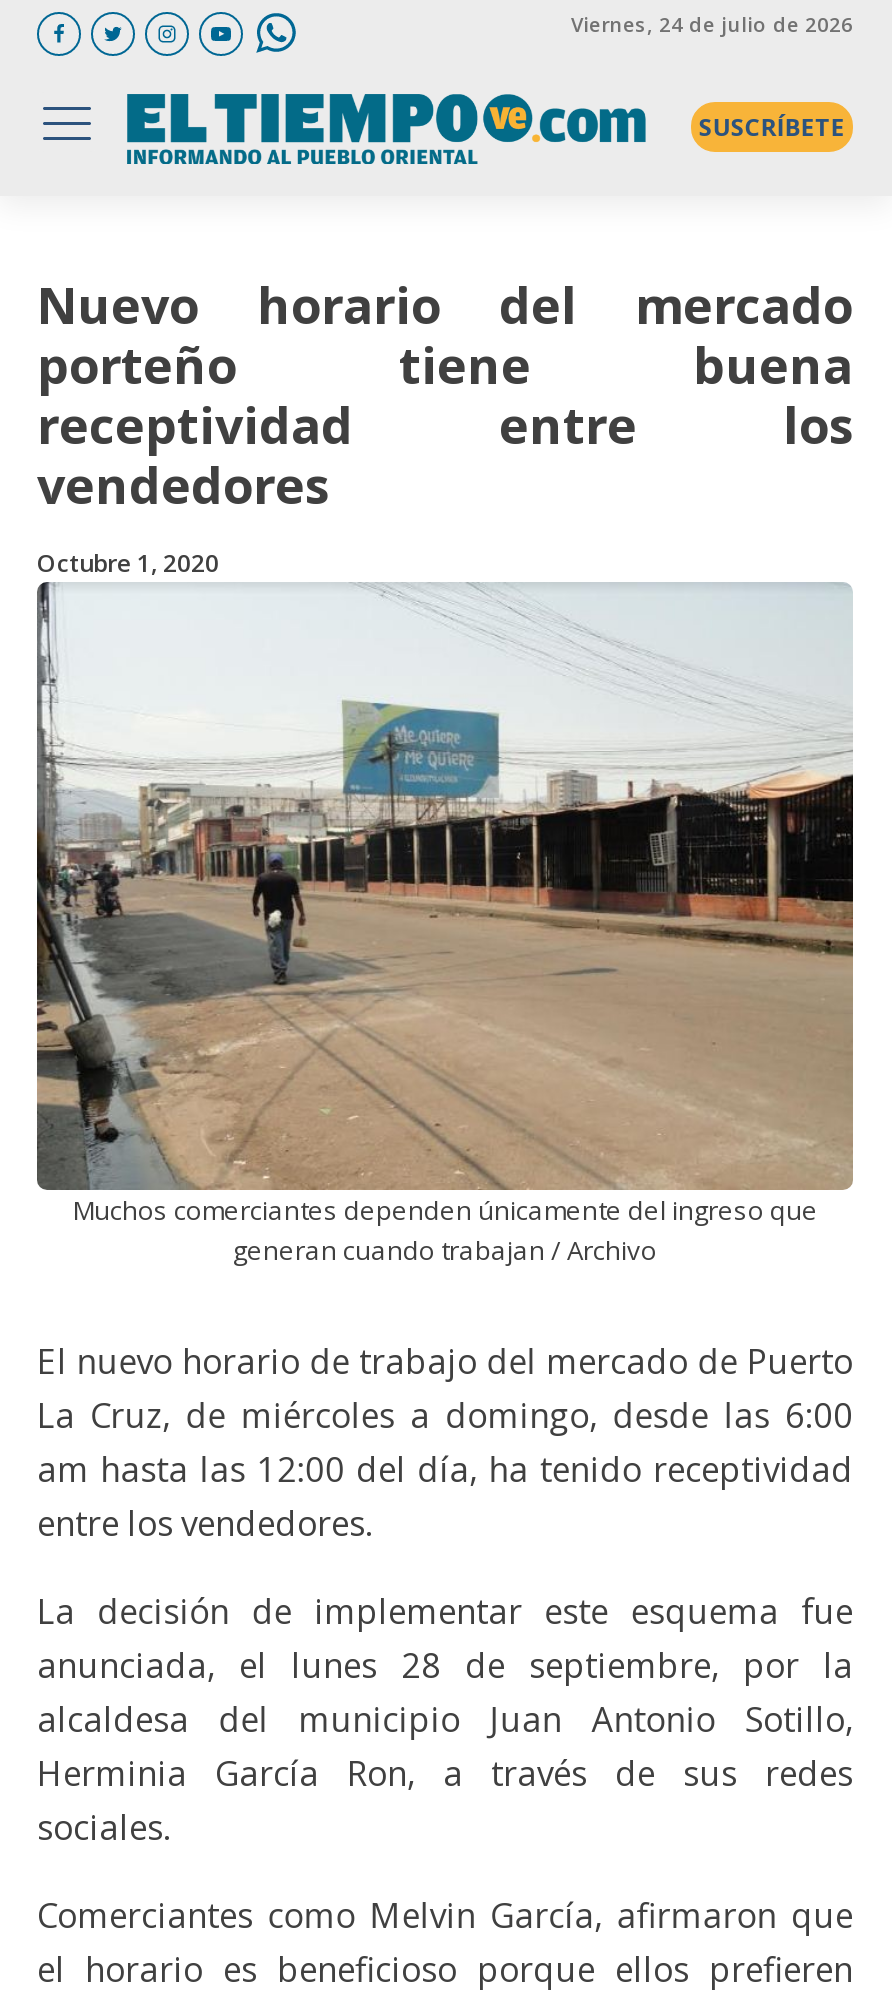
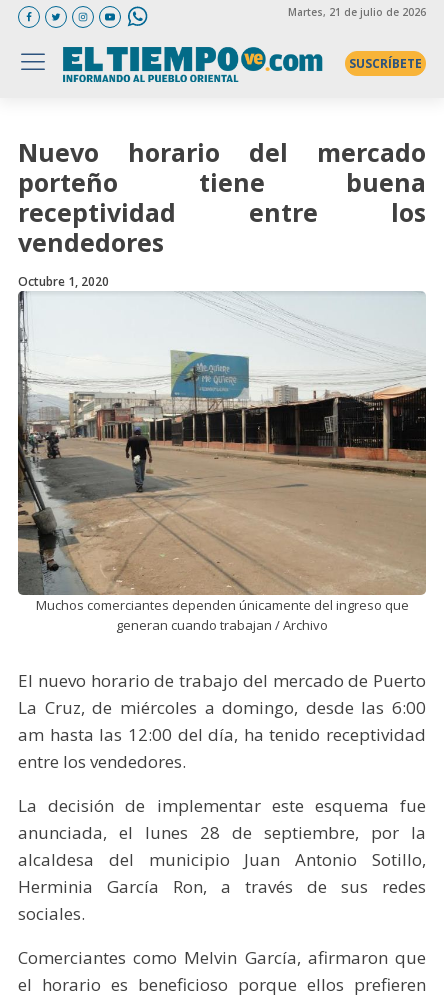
- Viernes, 24 de julio de 2026
+ Martes, 21 de julio de 2026
